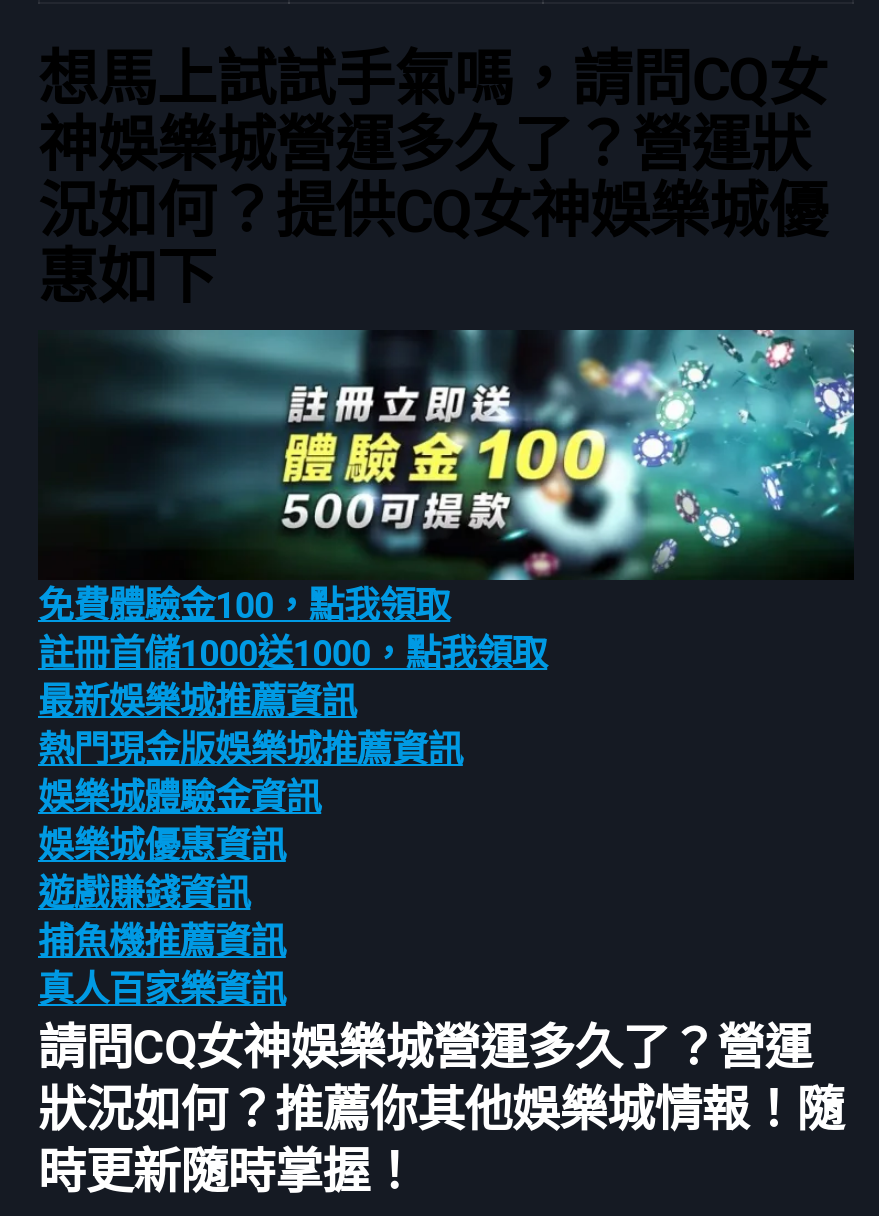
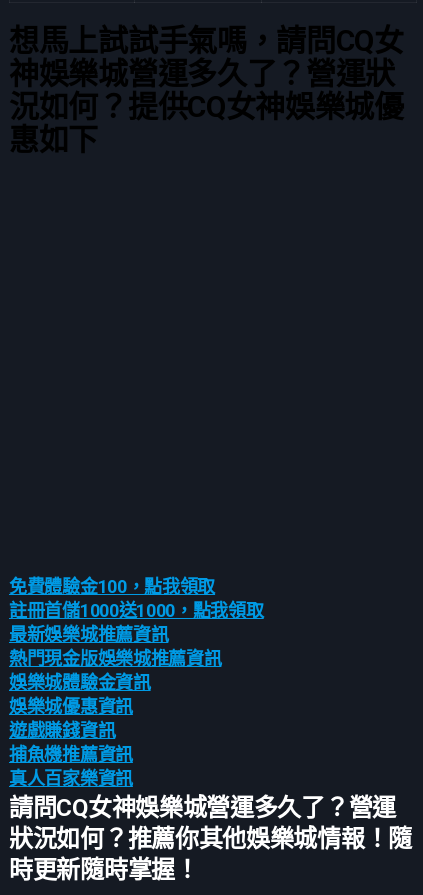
- [image]
